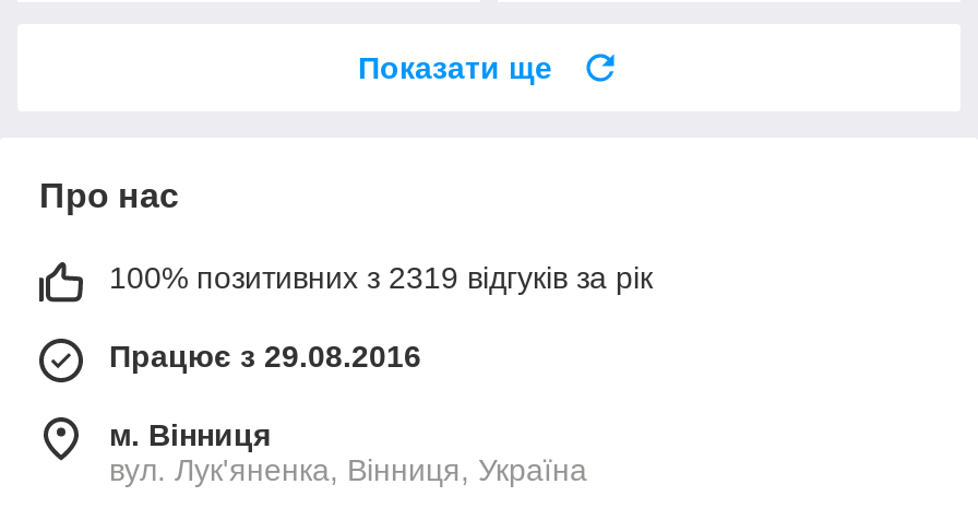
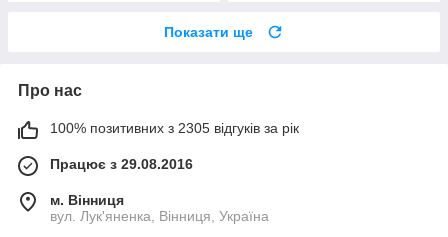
- 100% позитивних з 2319 відгуків за рік
+ 100% позитивних з 2305 відгуків за рік
